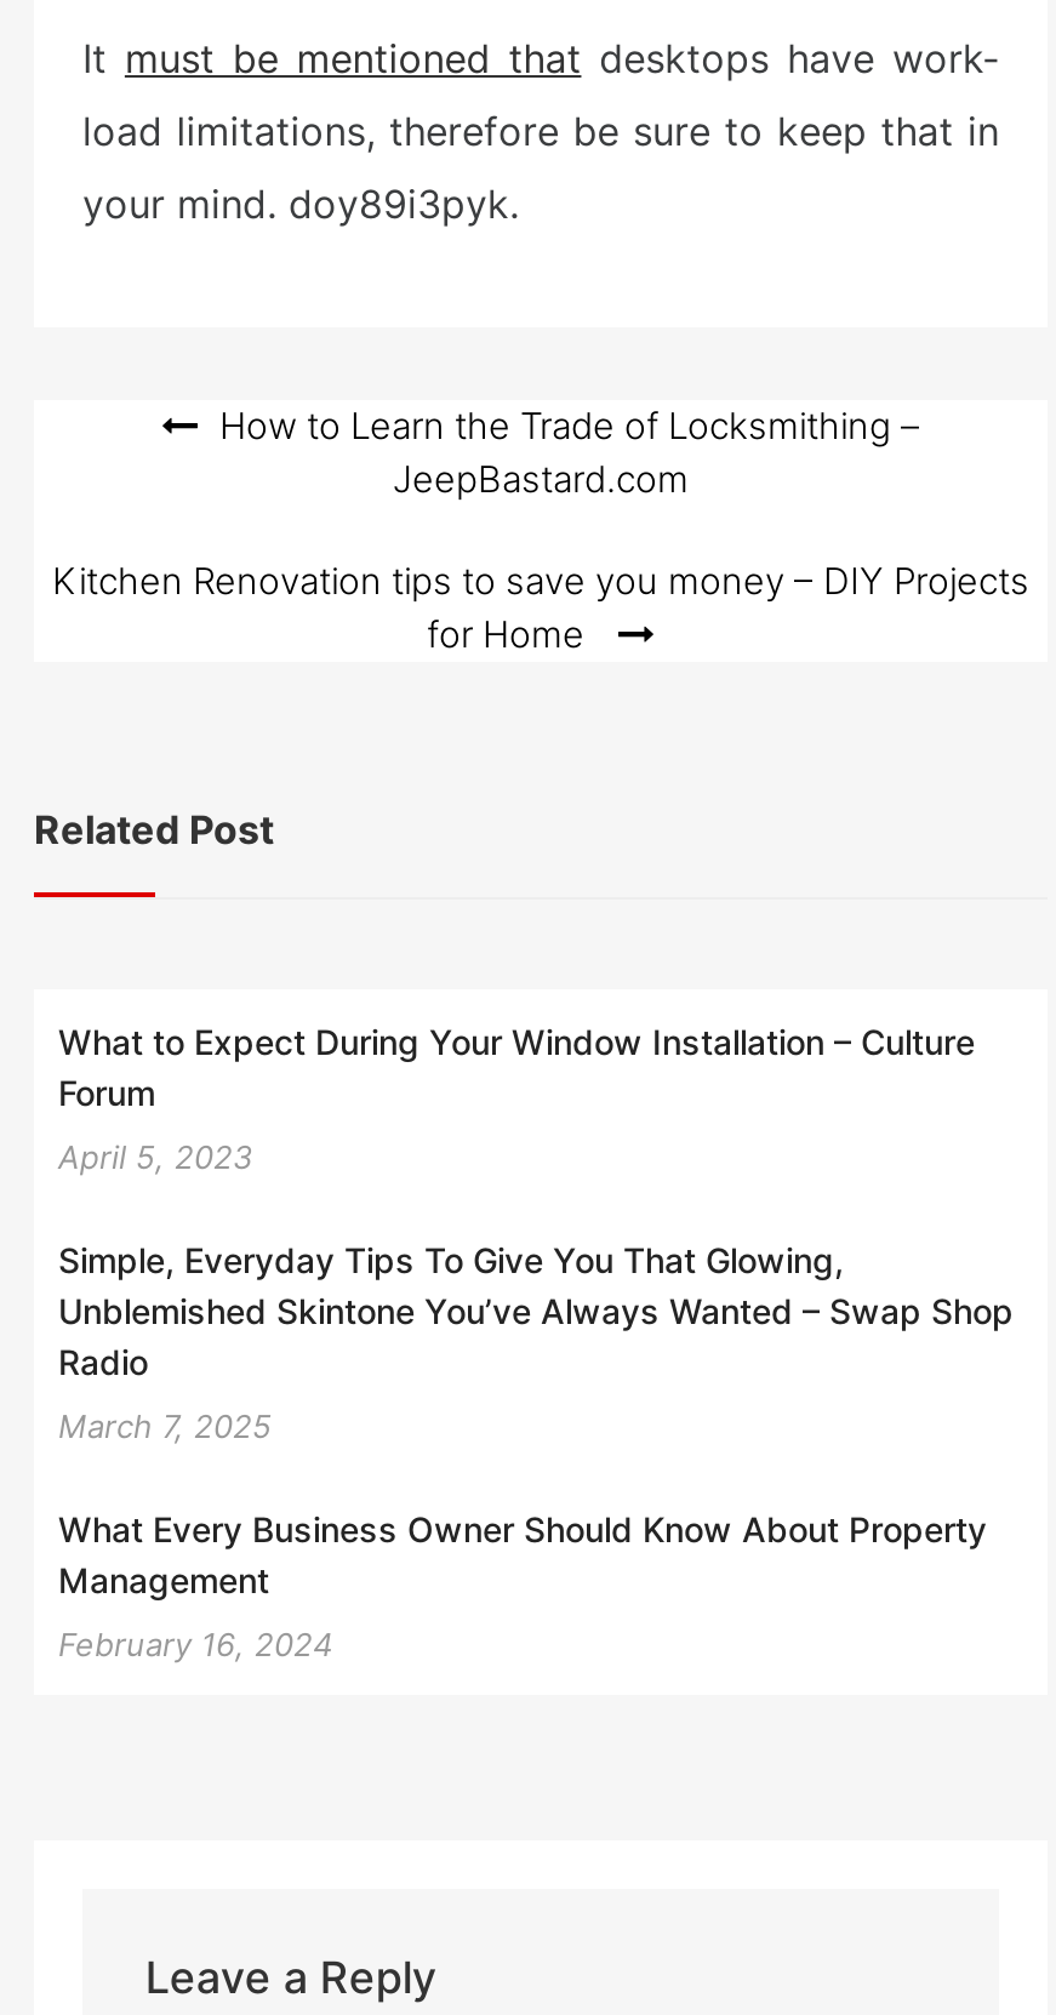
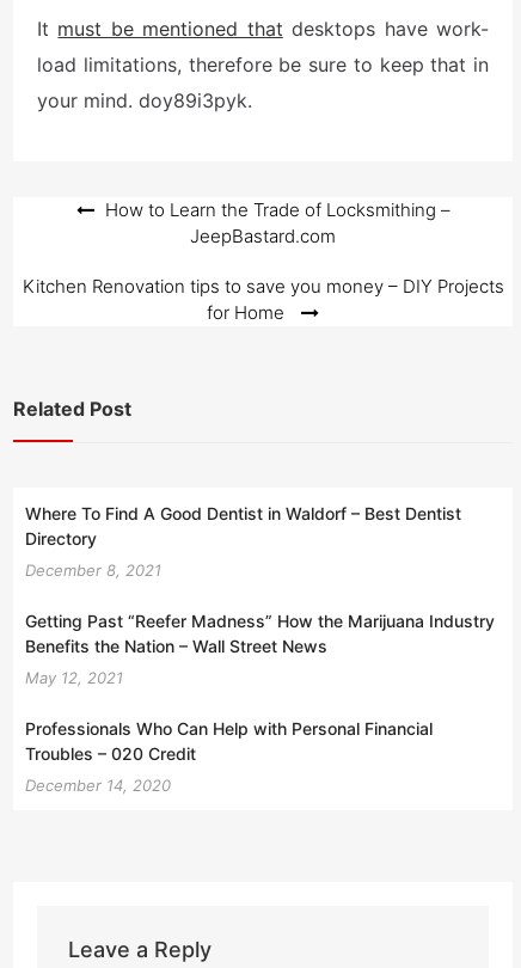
- What to Expect During Your Window Installation – Culture
- Forum
+ Where To Find A Good Dentist in Waldorf – Best Dentist
+ Directory

- April 5, 2023
+ December 8, 2021

- Simple, Everyday Tips To Give You That Glowing,
- Unblemished Skintone You’ve Always Wanted – Swap Shop
- Radio
+ Getting Past “Reefer Madness” How the Marijuana Industry
+ Benefits the Nation – Wall Street News

- March 7, 2025
+ May 12, 2021

- What Every Business Owner Should Know About Property
- Management
+ Professionals Who Can Help with Personal Financial
+ Troubles – 020 Credit

- February 16, 2024
+ December 14, 2020
